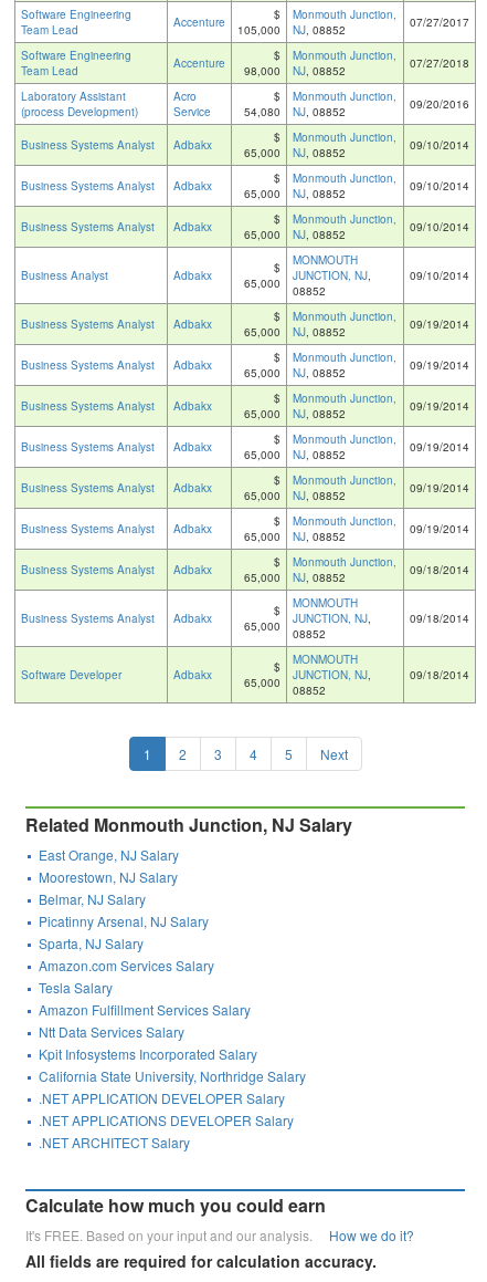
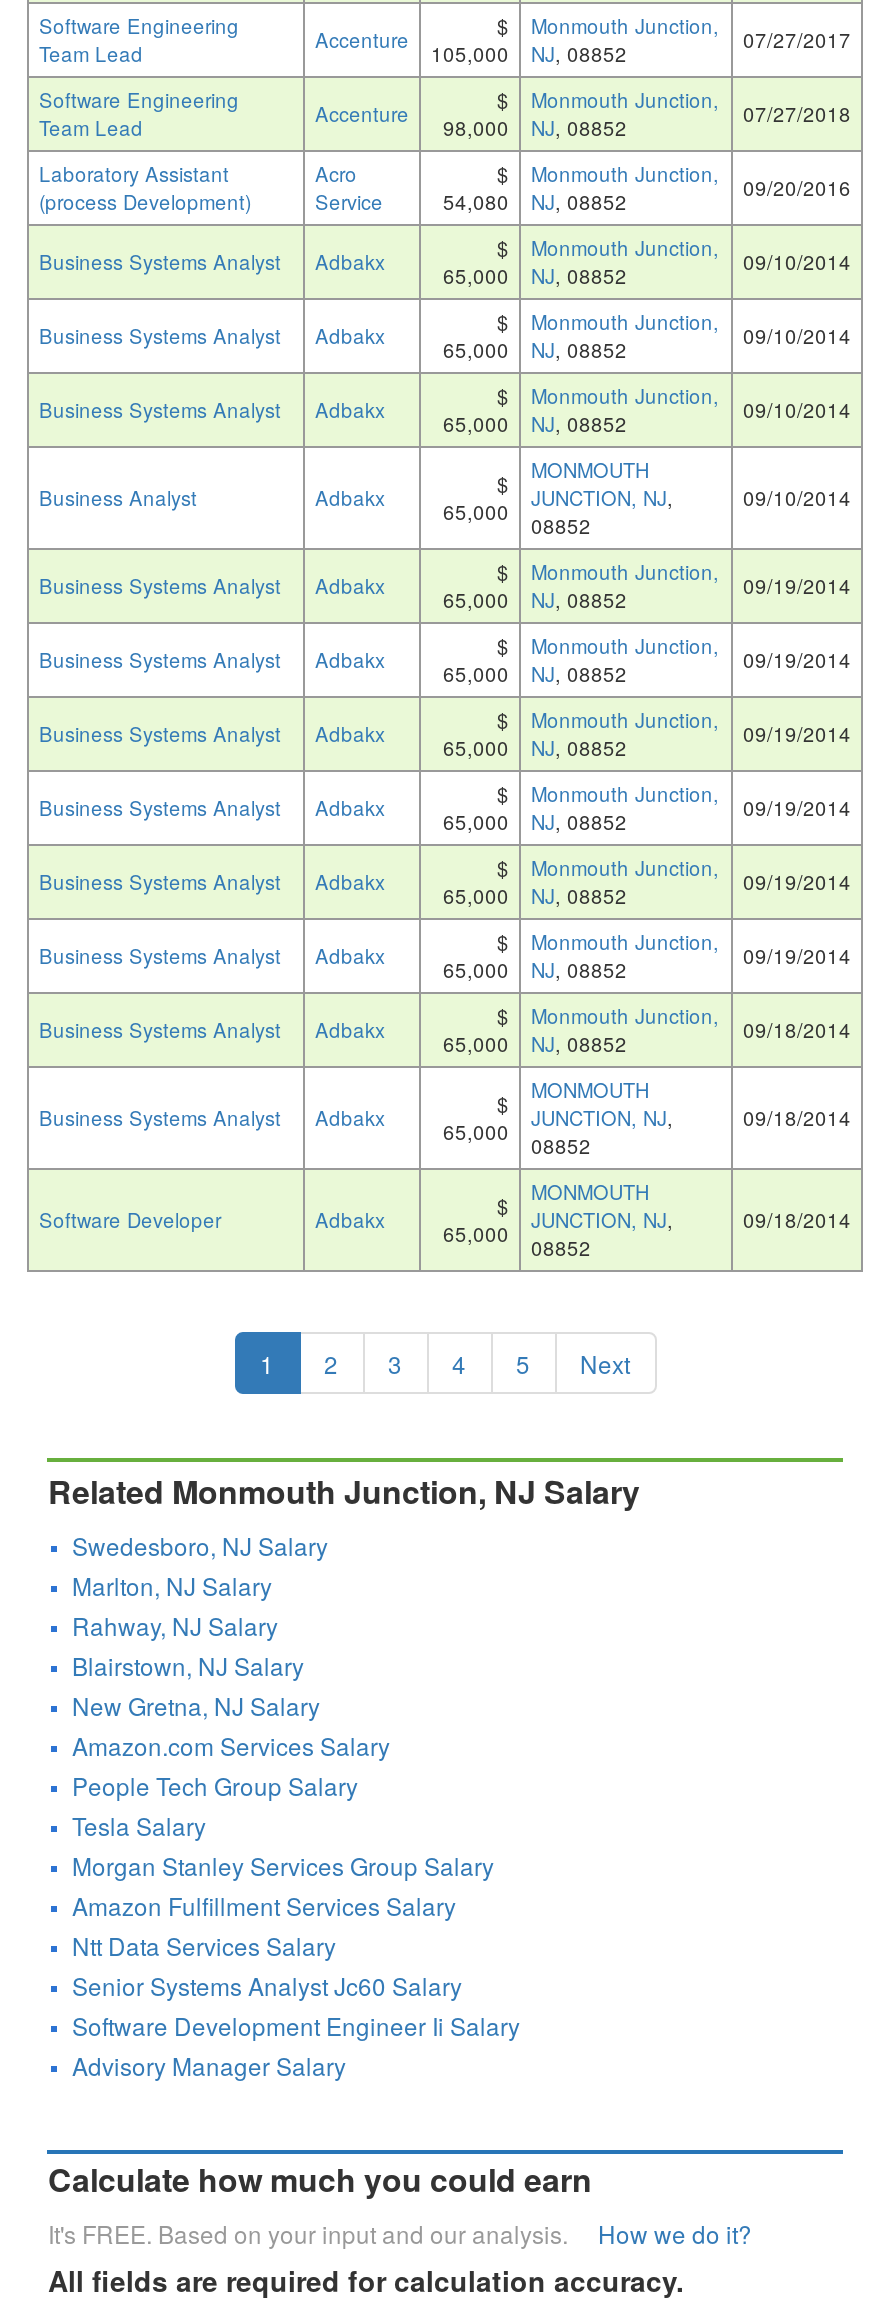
- East Orange, NJ Salary
- Moorestown, NJ Salary
- Belmar, NJ Salary
- Picatinny Arsenal, NJ Salary
- Sparta, NJ Salary
+ Swedesboro, NJ Salary
+ Marlton, NJ Salary
+ Rahway, NJ Salary
+ Blairstown, NJ Salary
+ New Gretna, NJ Salary

+ People Tech Group Salary

moved down: Tesla Salary

+ Morgan Stanley Services Group Salary

moved down: Amazon Fulfillment Services Salary | Ntt Data Services Salary

- Kpit Infosystems Incorporated Salary
- California State University, Northridge Salary
- .NET APPLICATION DEVELOPER Salary
- .NET APPLICATIONS DEVELOPER Salary
- .NET ARCHITECT Salary
+ Senior Systems Analyst Jc60 Salary
+ Software Development Engineer Ii Salary
+ Advisory Manager Salary
